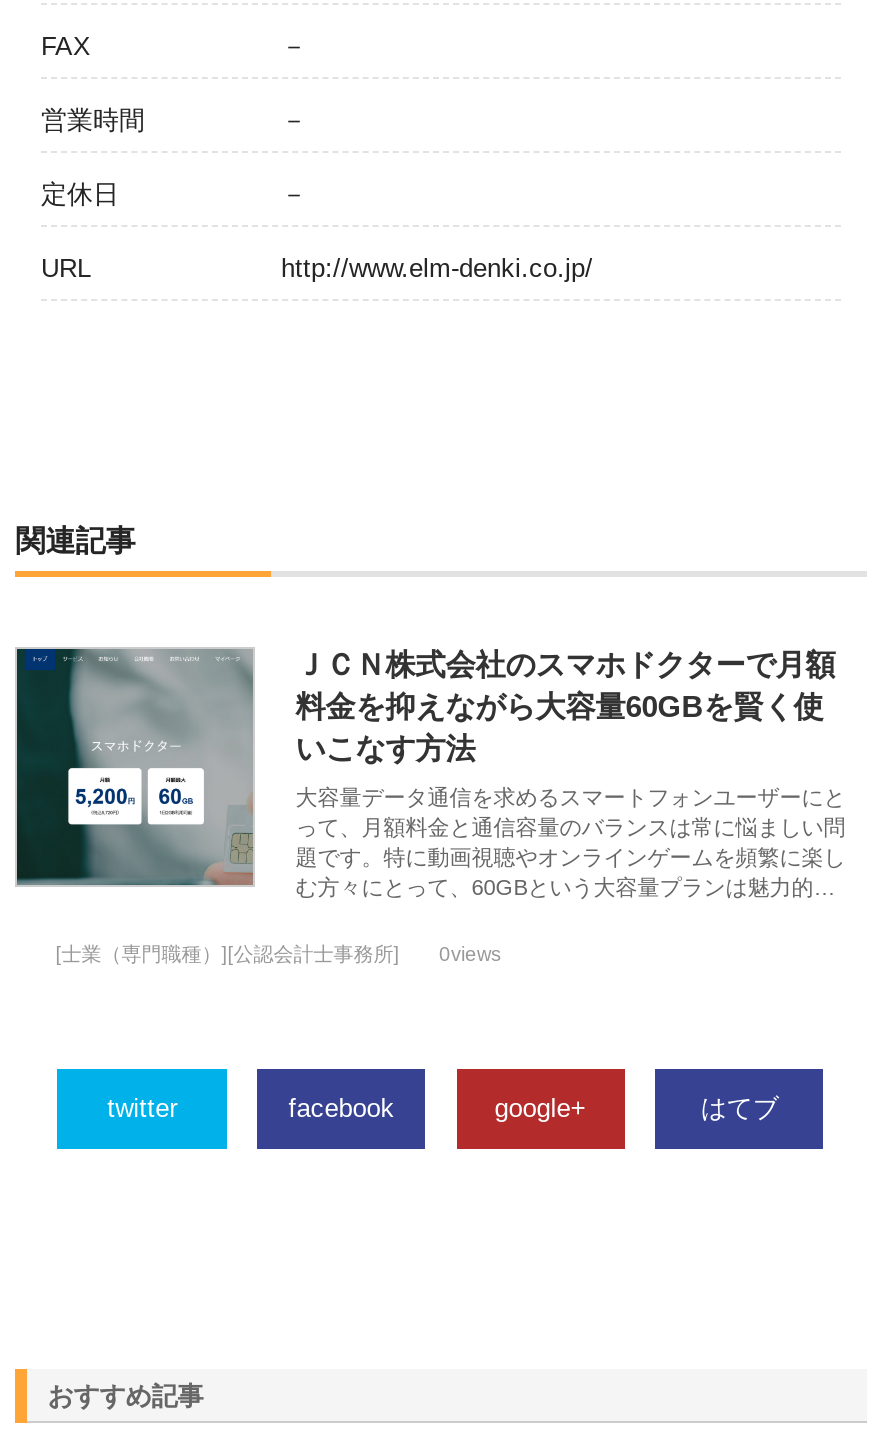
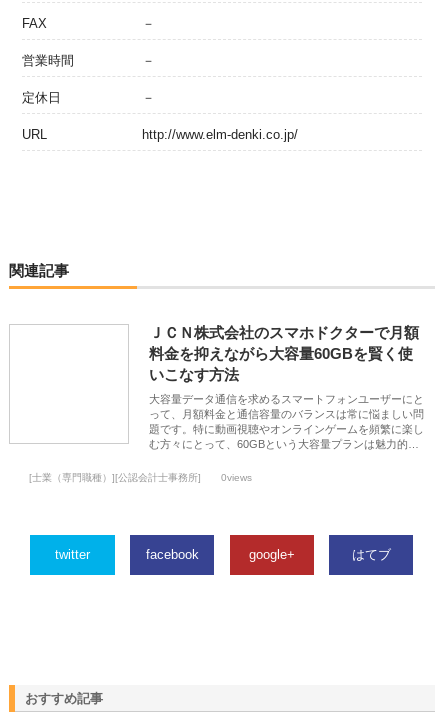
- [image]
